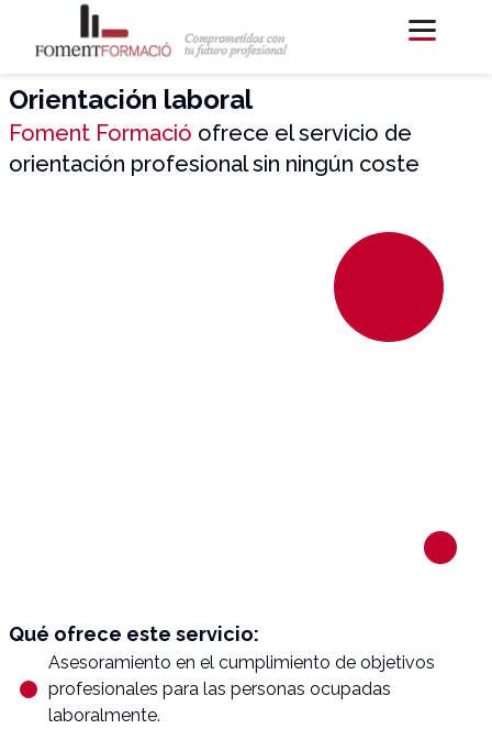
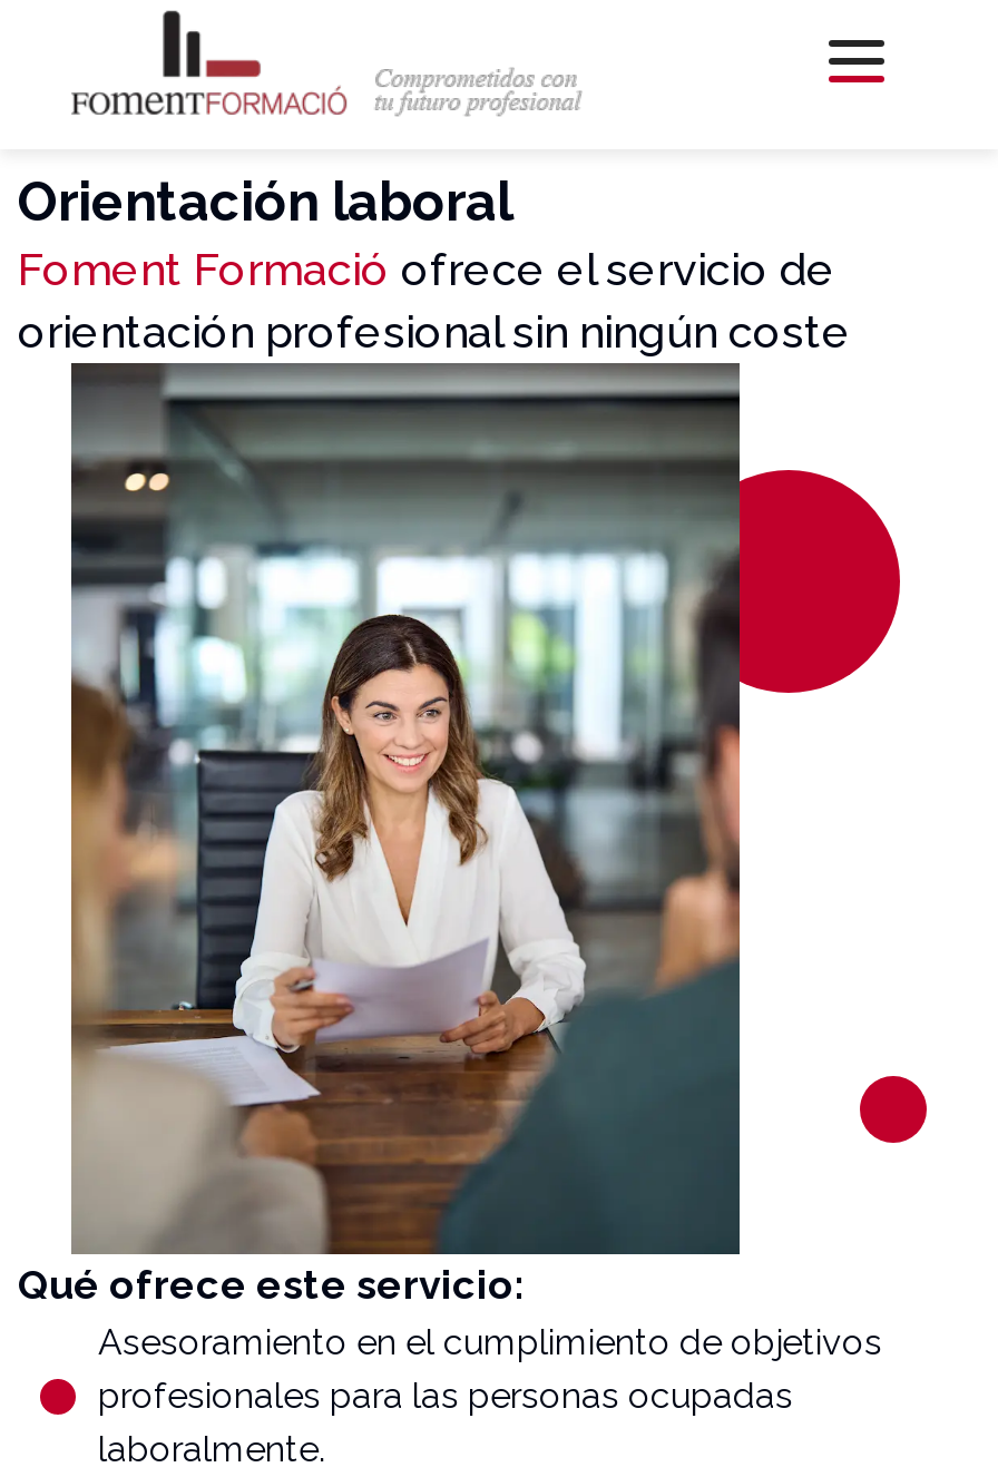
+ [image]
